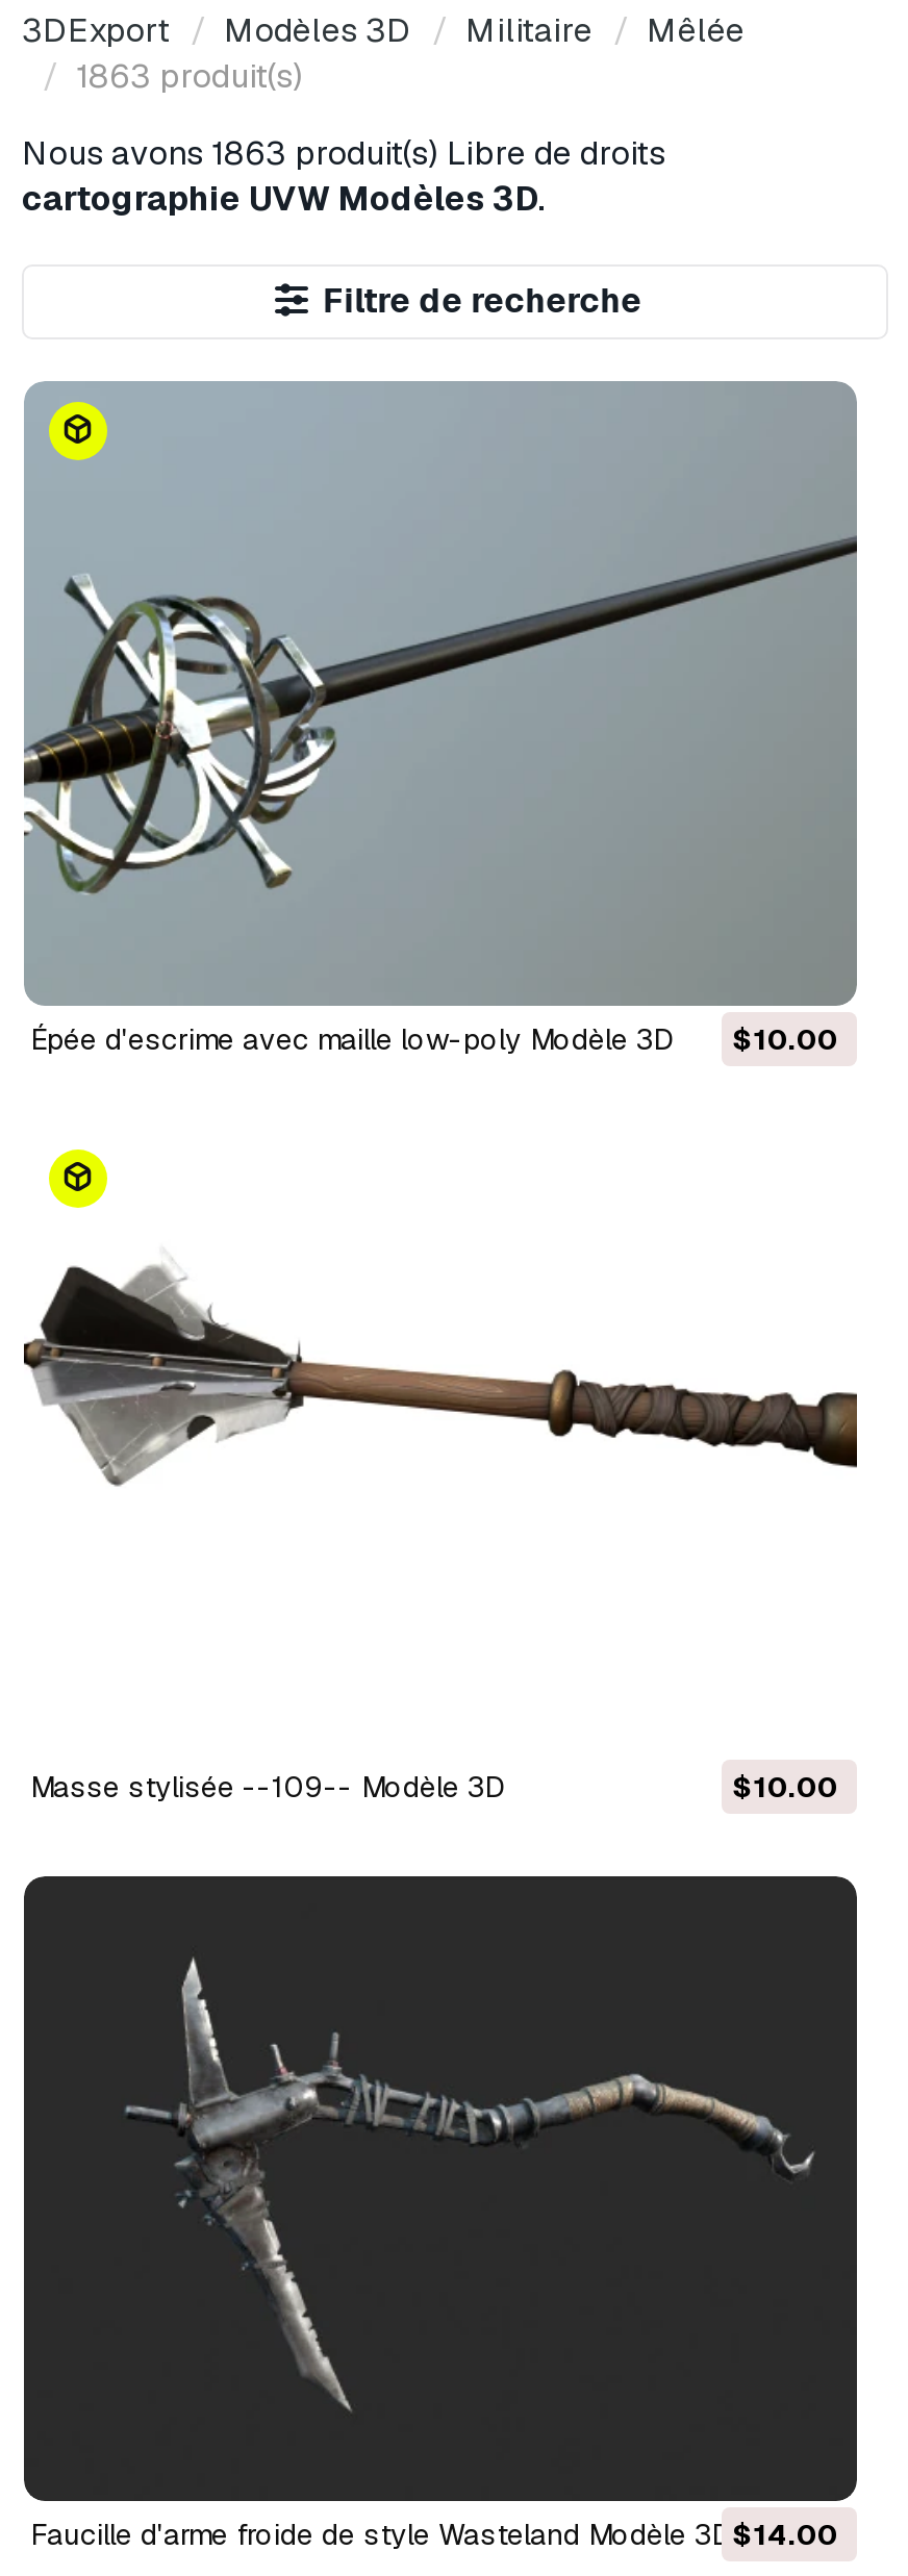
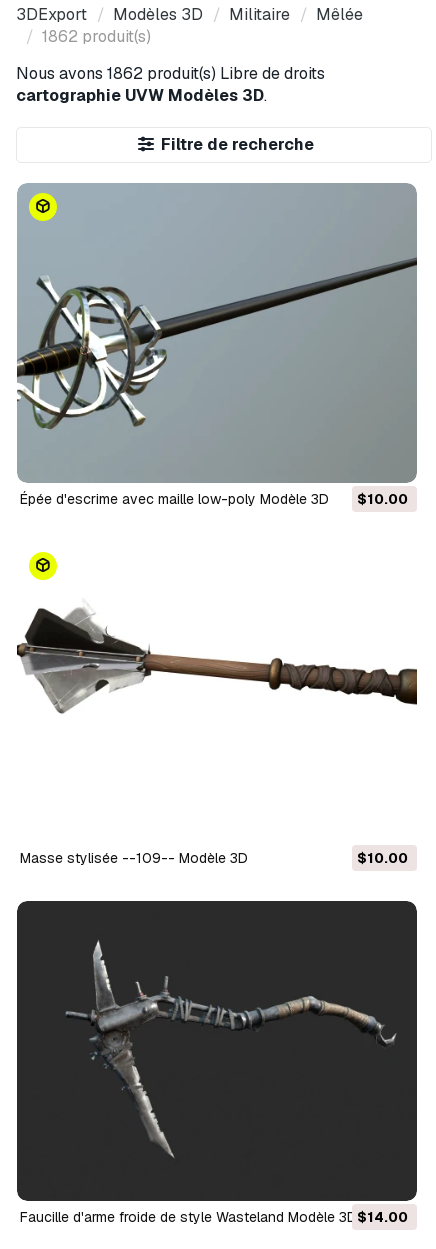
- 1863 produit(s)
+ 1862 produit(s)

- Nous avons 1863 produit(s) Libre de droits
+ Nous avons 1862 produit(s) Libre de droits
